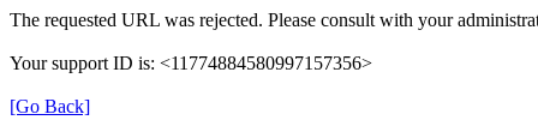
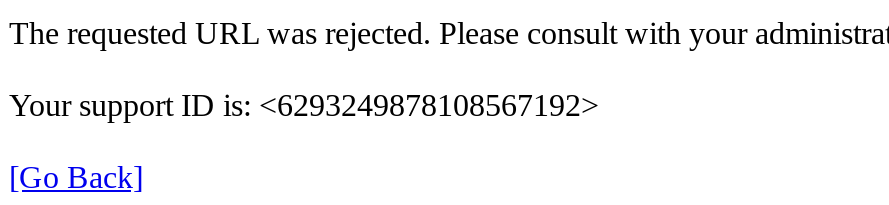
- Your support ID is: <11774884580997157356>
+ Your support ID is: <6293249878108567192>
